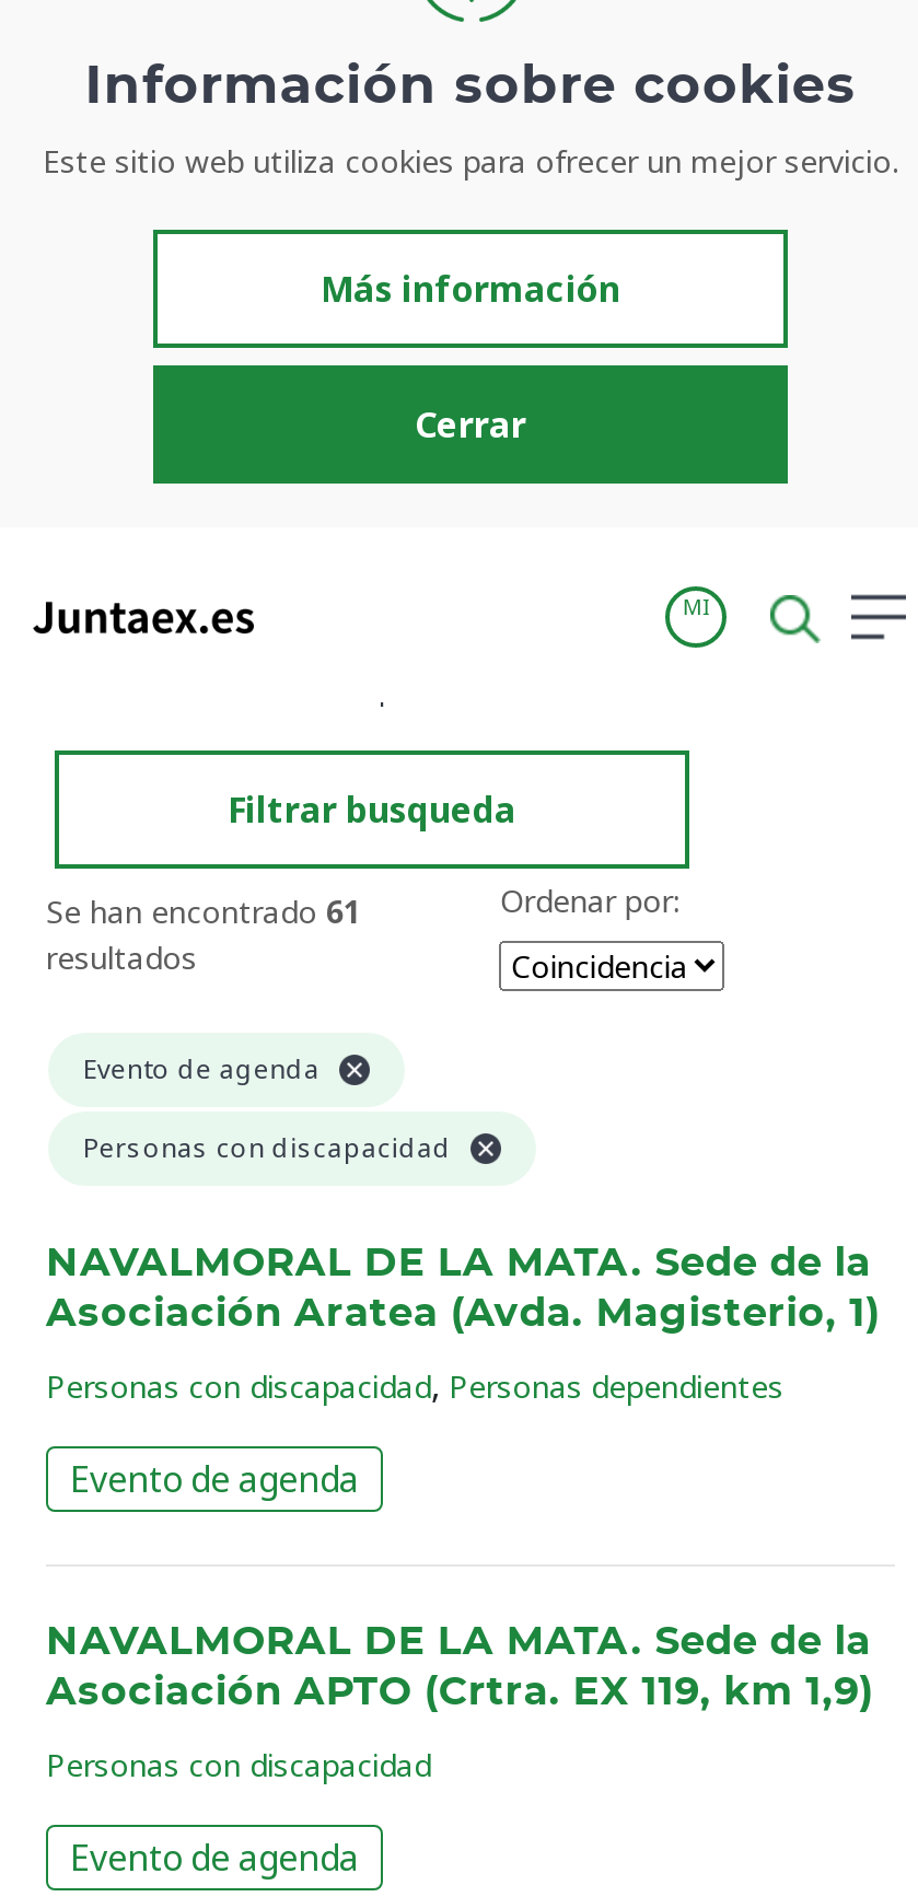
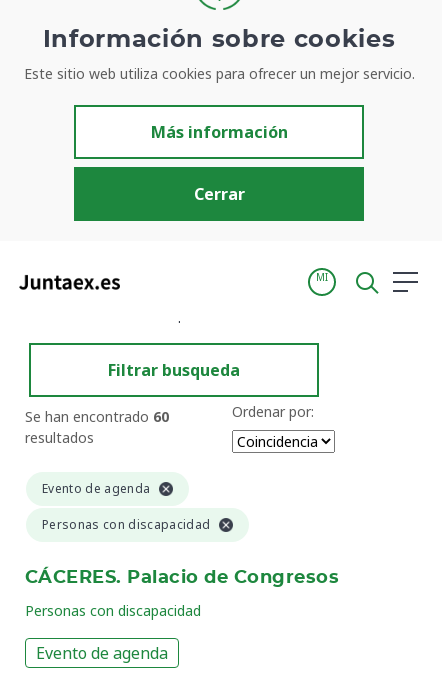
- Se han encontrado 61
+ Se han encontrado 60

- NAVALMORAL DE LA MATA. Sede de la
- Asociación Aratea (Avda. Magisterio, 1)
- Personas con discapacidad, Personas dependientes
- Evento de agenda
- NAVALMORAL DE LA MATA. Sede de la
- Asociación APTO (Crtra. EX 119, km 1,9)
+ CÁCERES. Palacio de Congresos
